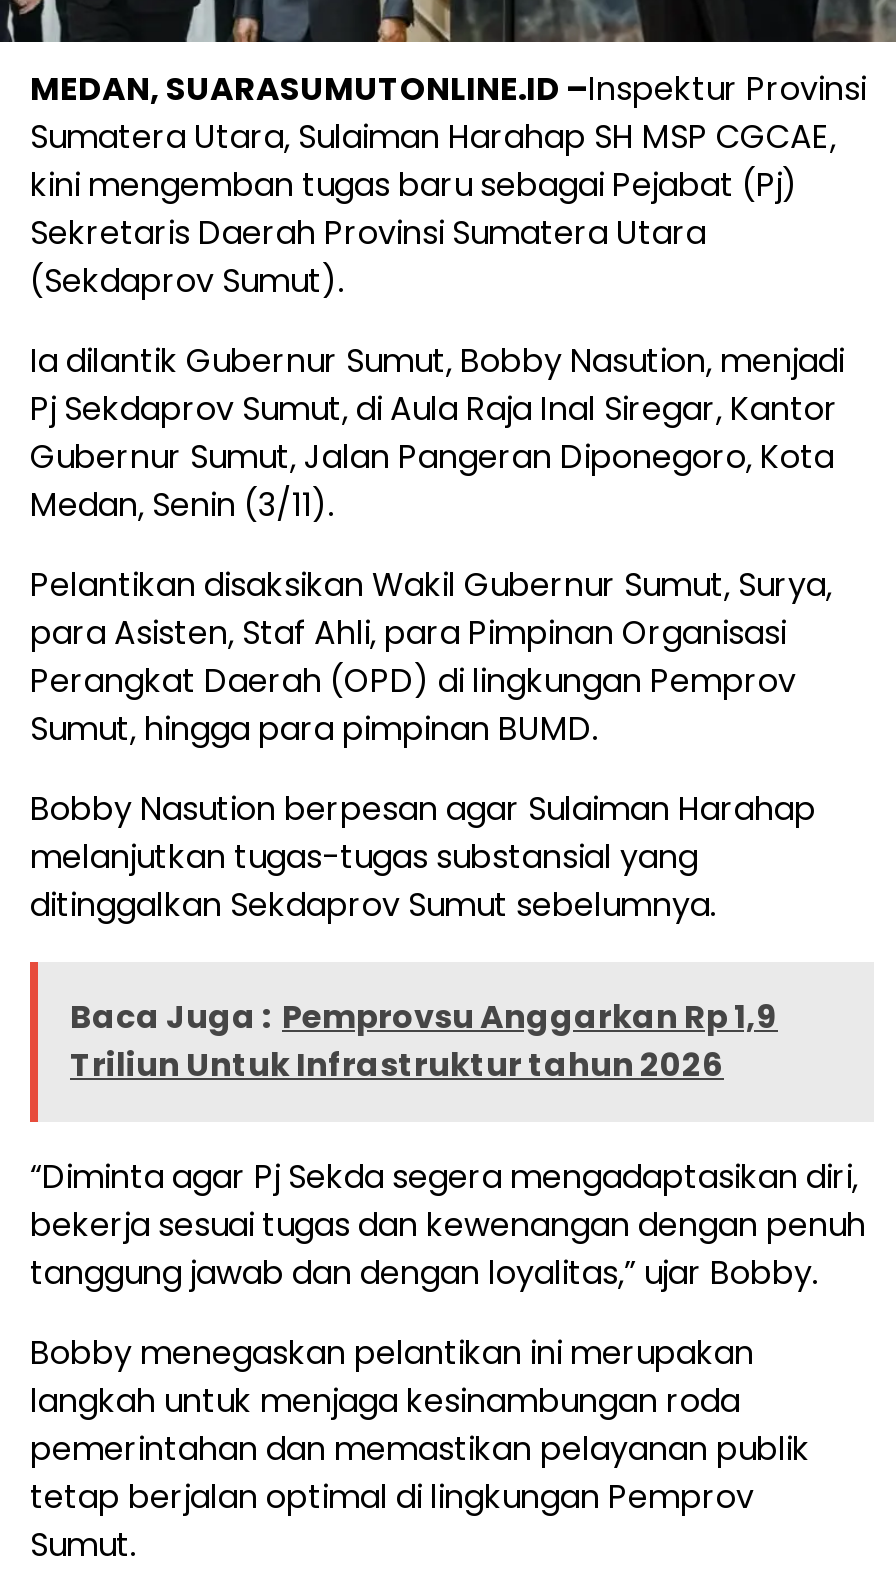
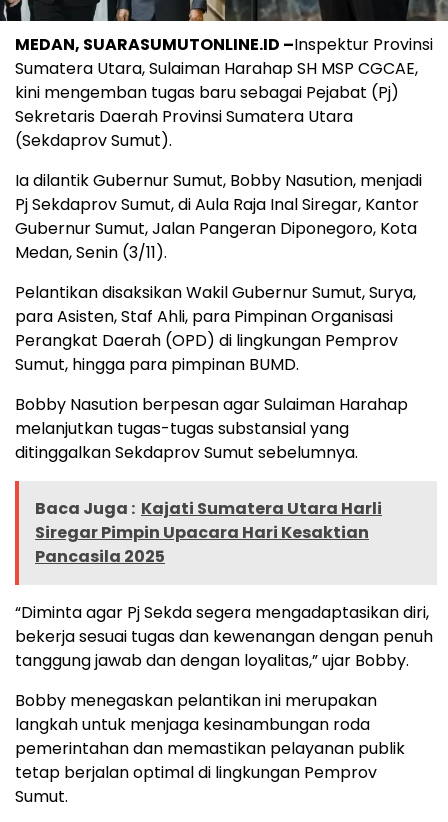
- Baca Juga : Pemprovsu Anggarkan Rp 1,9
- Triliun Untuk Infrastruktur tahun 2026
+ Baca Juga : Kajati Sumatera Utara Harli
+ Siregar Pimpin Upacara Hari Kesaktian
+ Pancasila 2025
